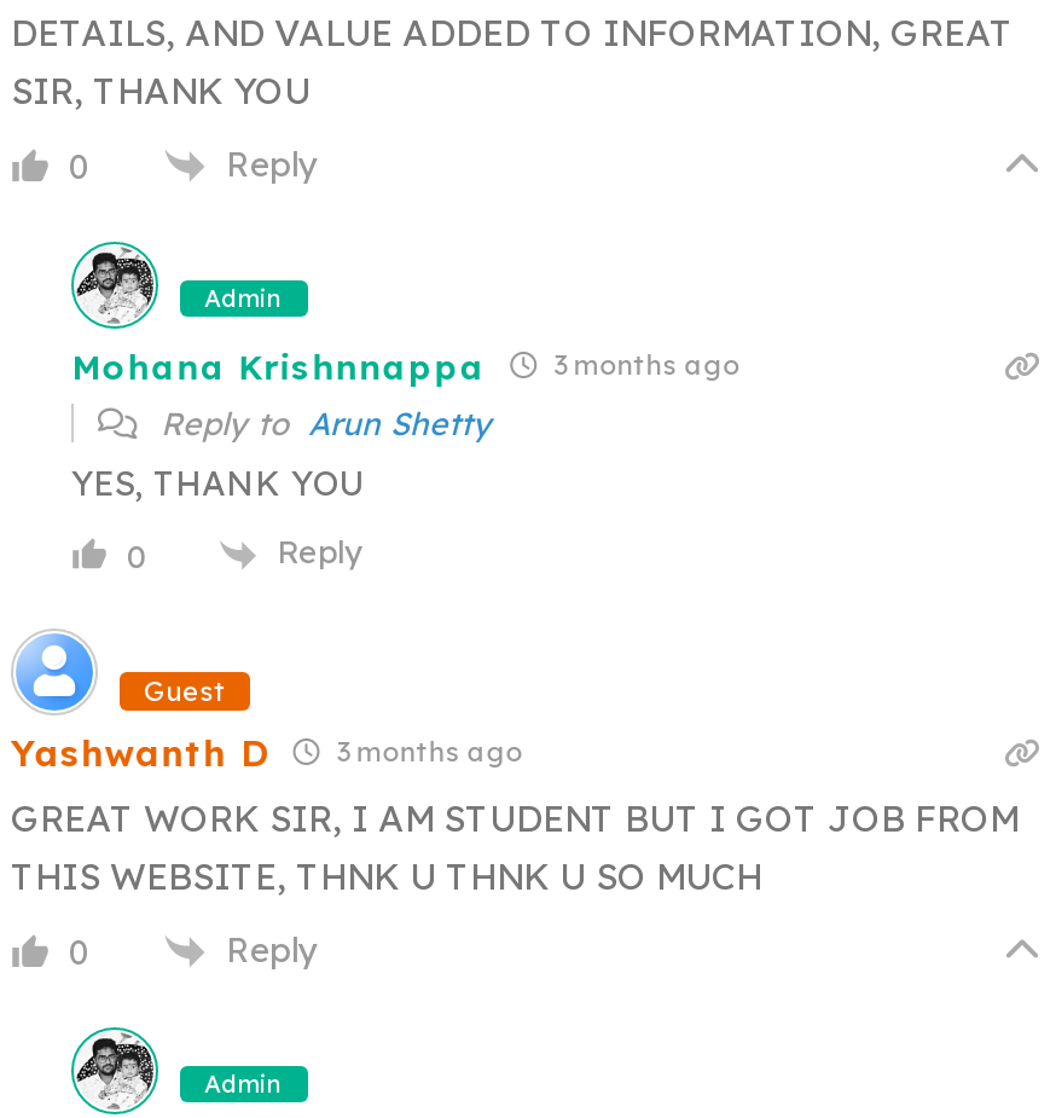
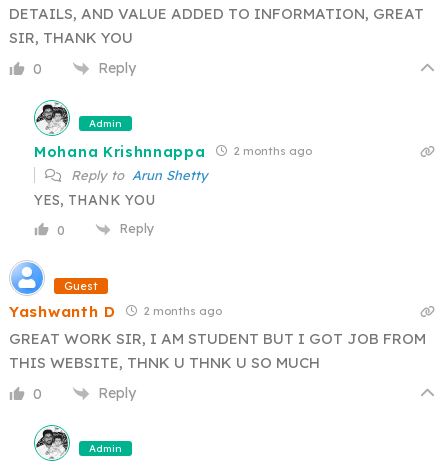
- Mohana Krishnnappa 3 months ago
+ Mohana Krishnnappa 2 months ago

- Yashwanth D 3 months ago
+ Yashwanth D 2 months ago
